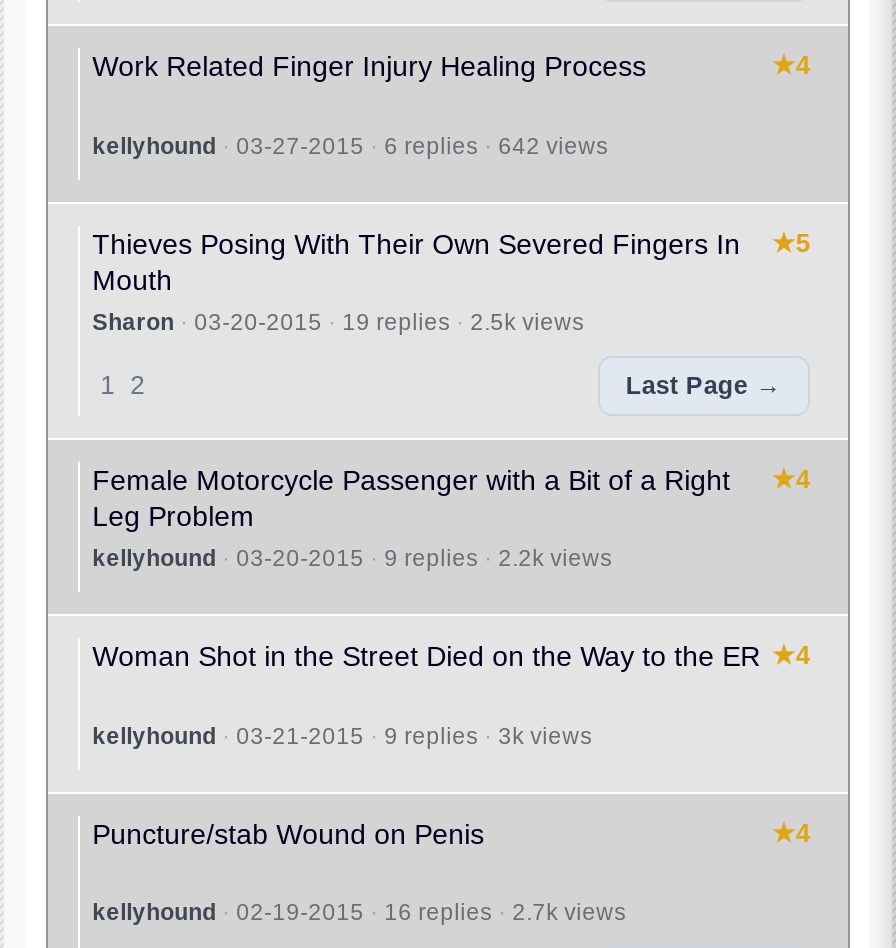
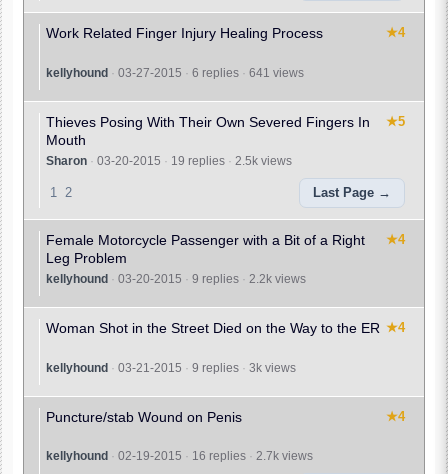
- kellyhound · 03-27-2015 · 6 replies · 642 views
+ kellyhound · 03-27-2015 · 6 replies · 641 views
